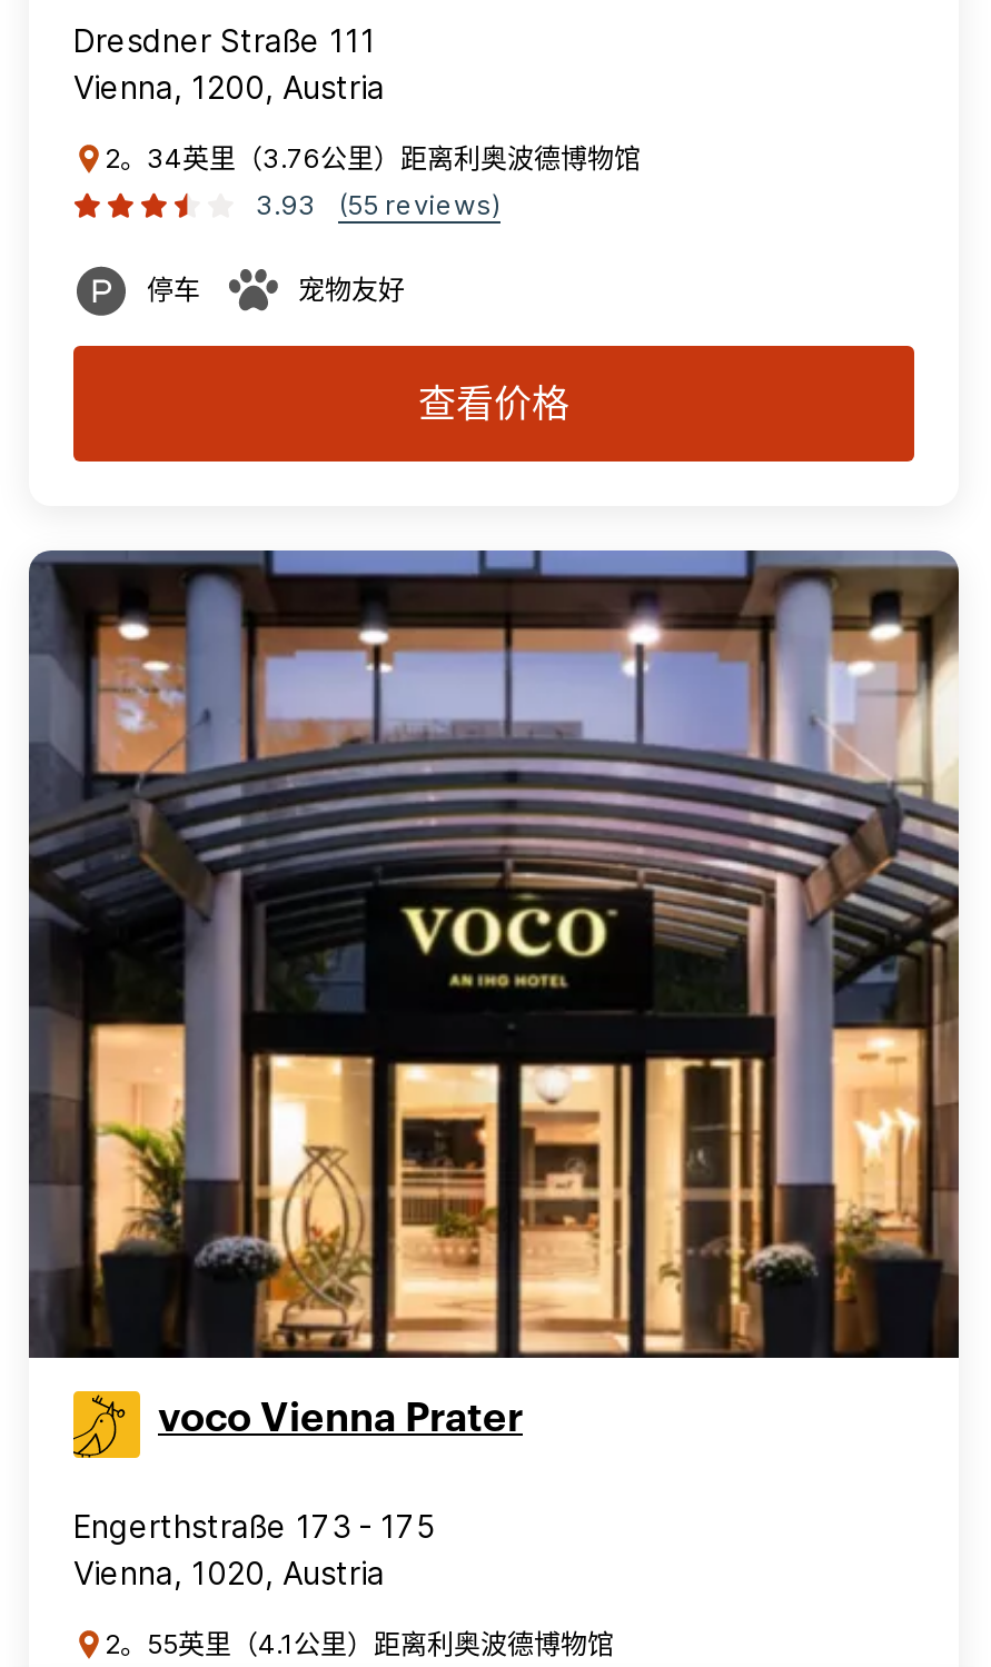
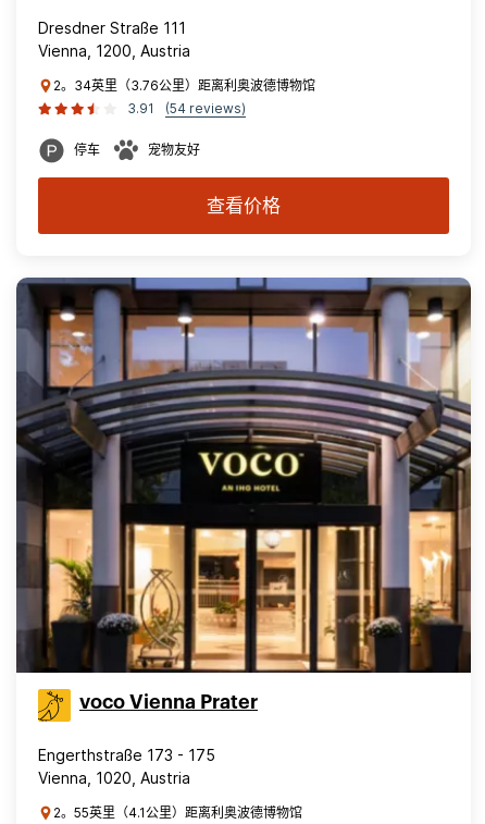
- 3.93
+ 3.91

- (55 reviews)
+ (54 reviews)
